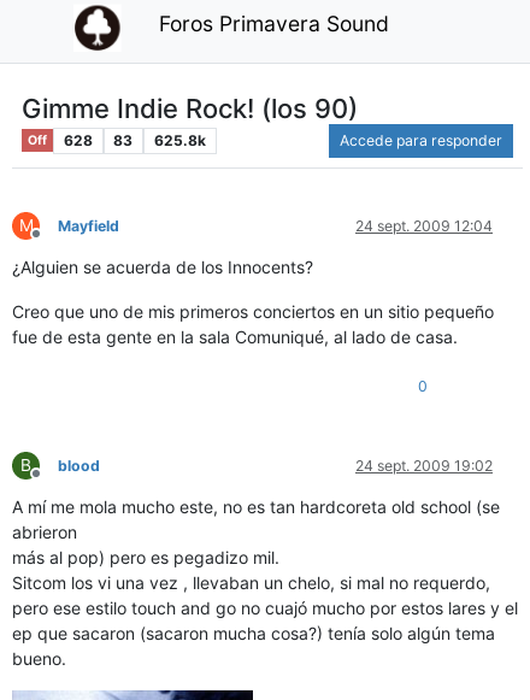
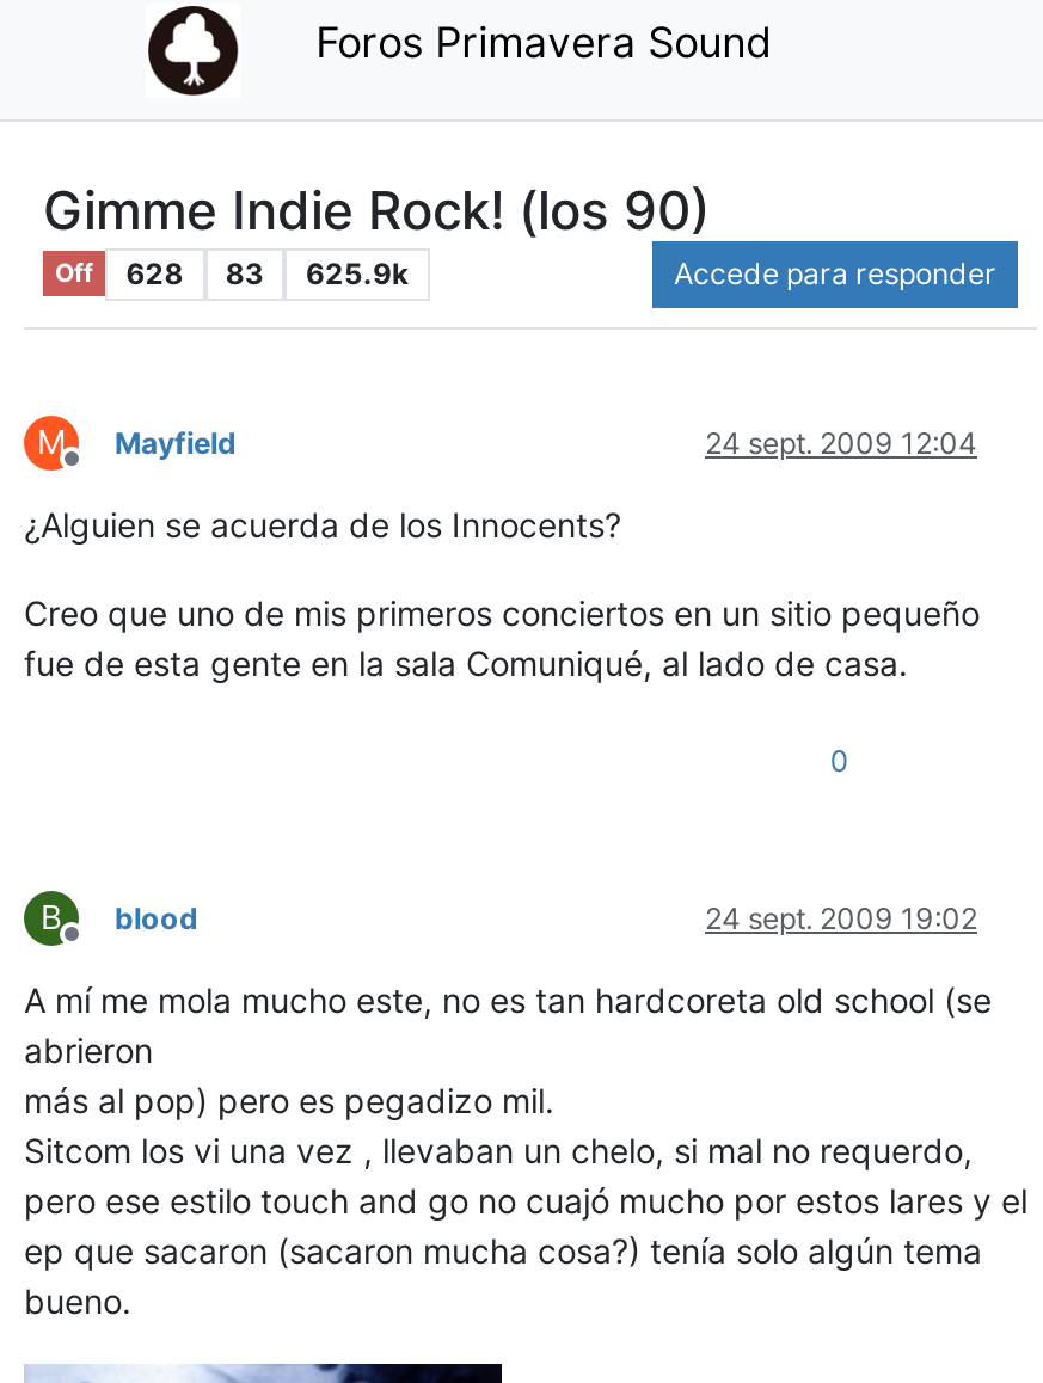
- Off 628 83 625.8k
+ Off 628 83 625.9k
